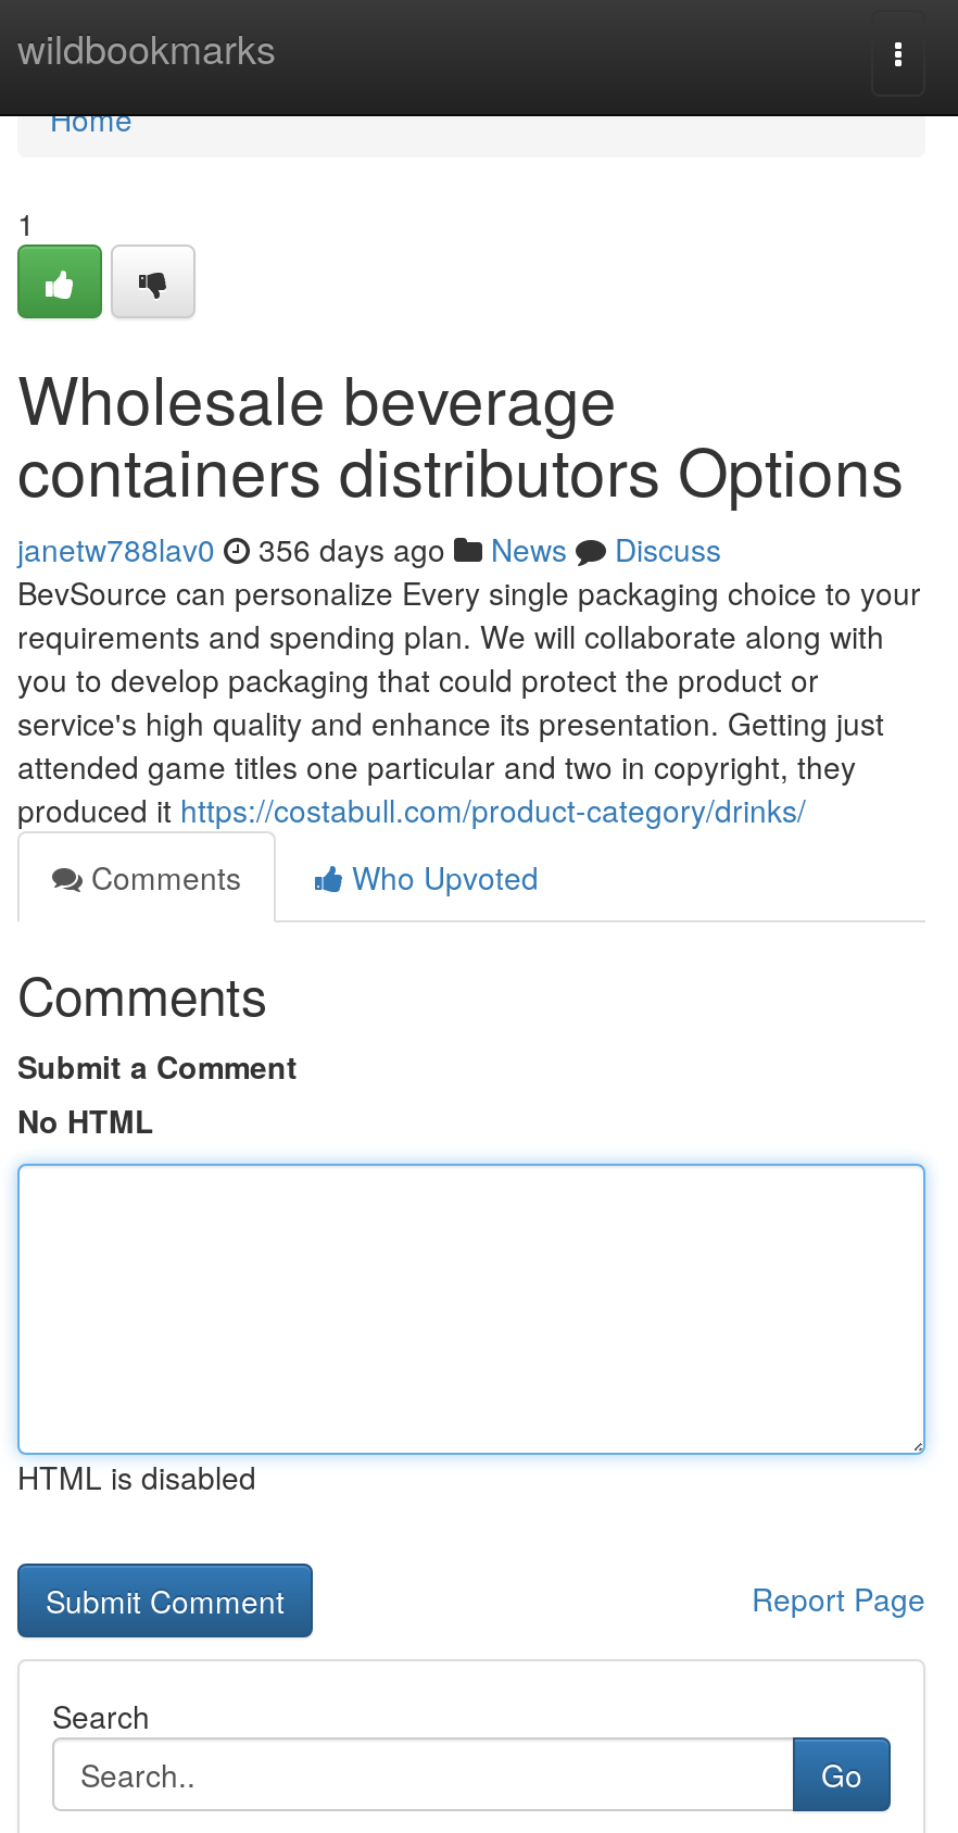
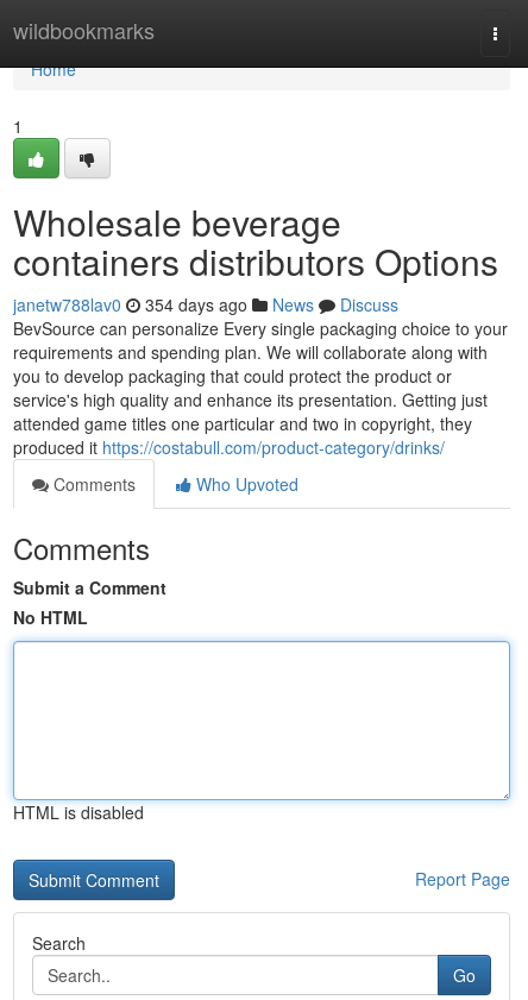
- janetw788lav0 356 days ago News Discuss
+ janetw788lav0 354 days ago News Discuss
